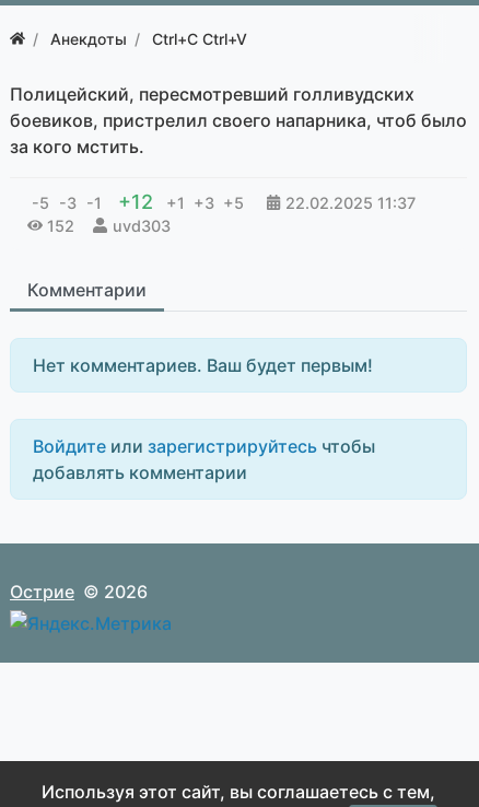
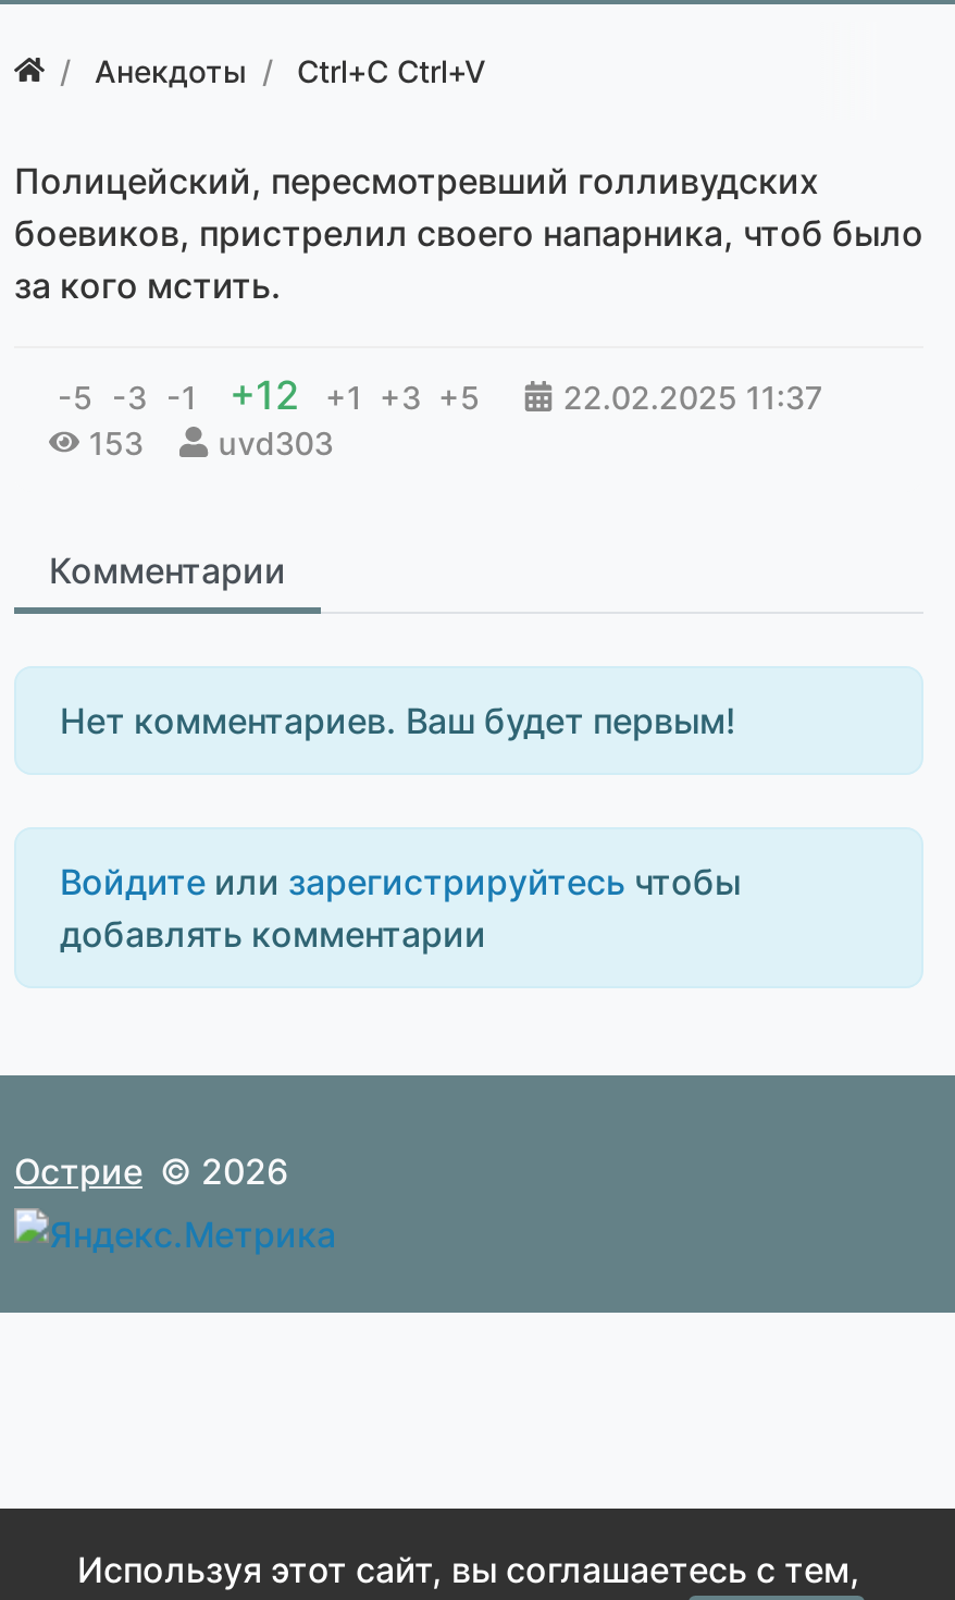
- 152
+ 153
